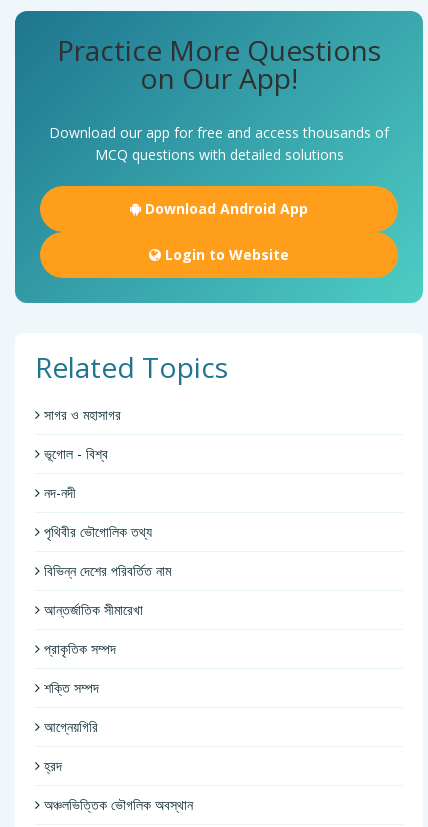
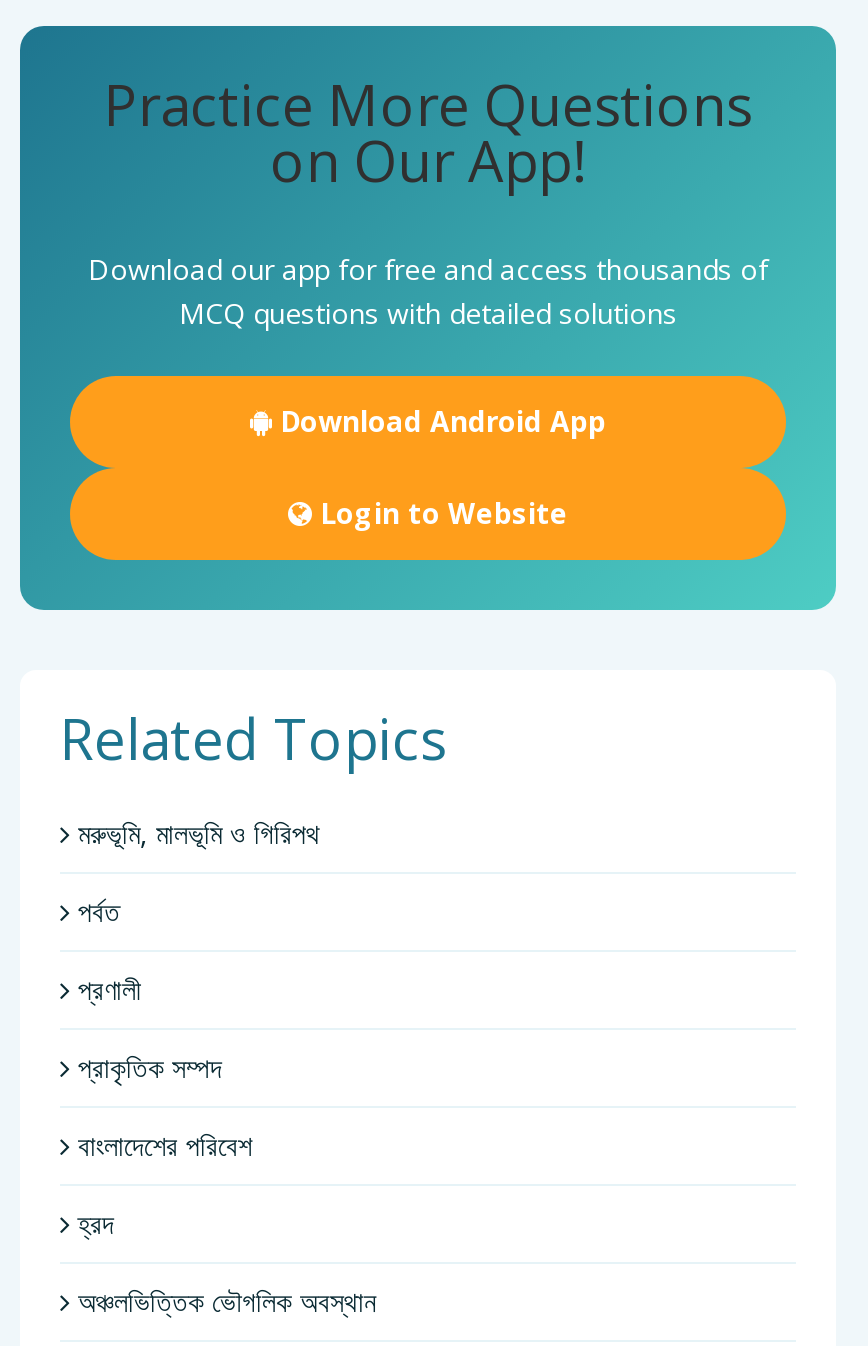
- সাগর ও মহাসাগর
- ভূগোল - বিশ্ব
- নদ-নদী
- পৃথিবীর ভৌগোলিক তথ্য
- বিভিন্ন দেশের পরিবর্তিত নাম
- আন্তর্জাতিক সীমারেখা
+ মরুভূমি, মালভূমি ও গিরিপথ
+ পর্বত
+ প্রণালী

- শক্তি সম্পদ
- আগ্নেয়গিরি
+ বাংলাদেশের পরিবেশ
